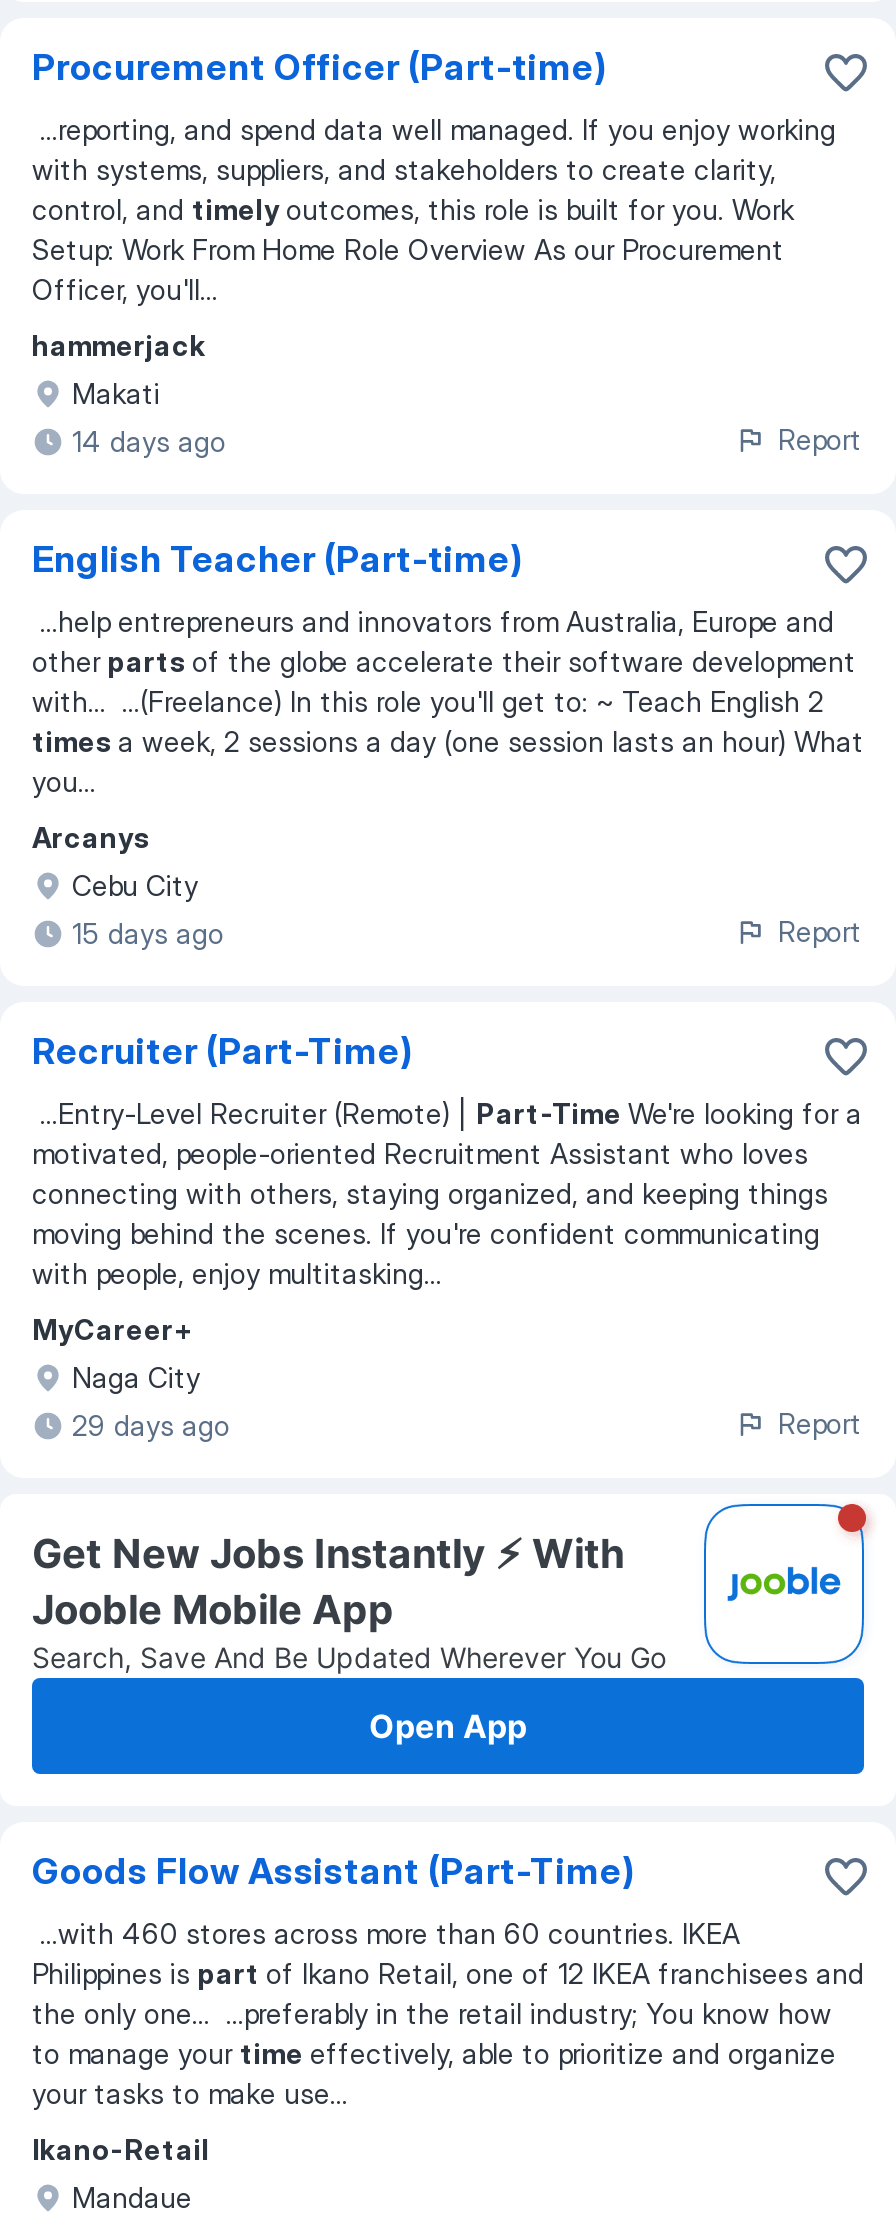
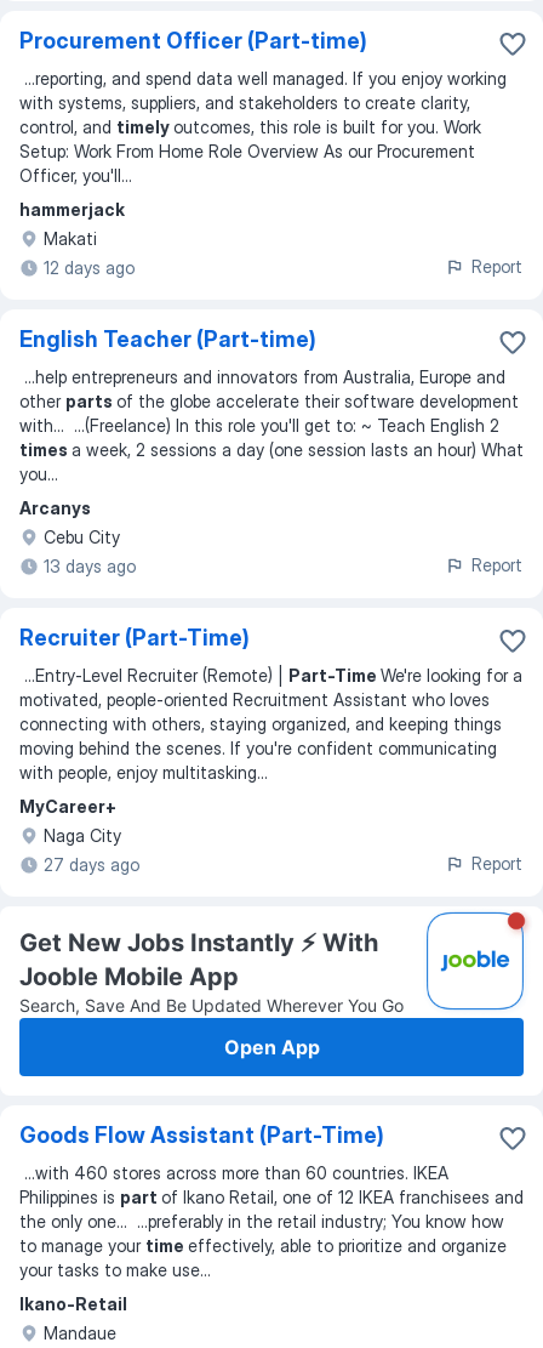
- 14 days ago
+ 12 days ago

- 15 days ago
+ 13 days ago

- 29 days ago
+ 27 days ago
